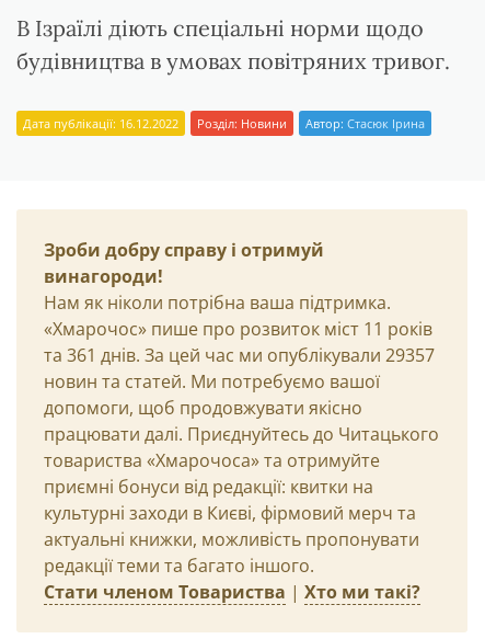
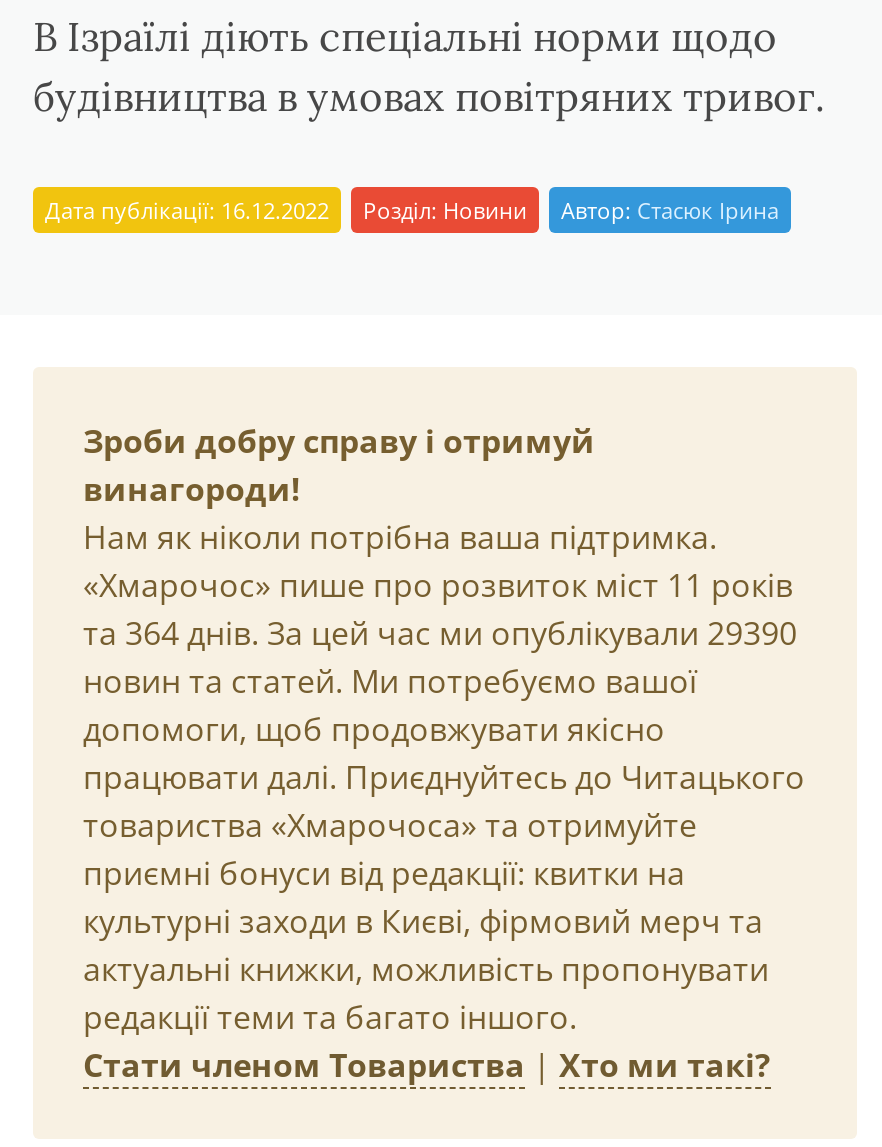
- та 361 днів. За цей час ми опублікували 29357
+ та 364 днів. За цей час ми опублікували 29390
